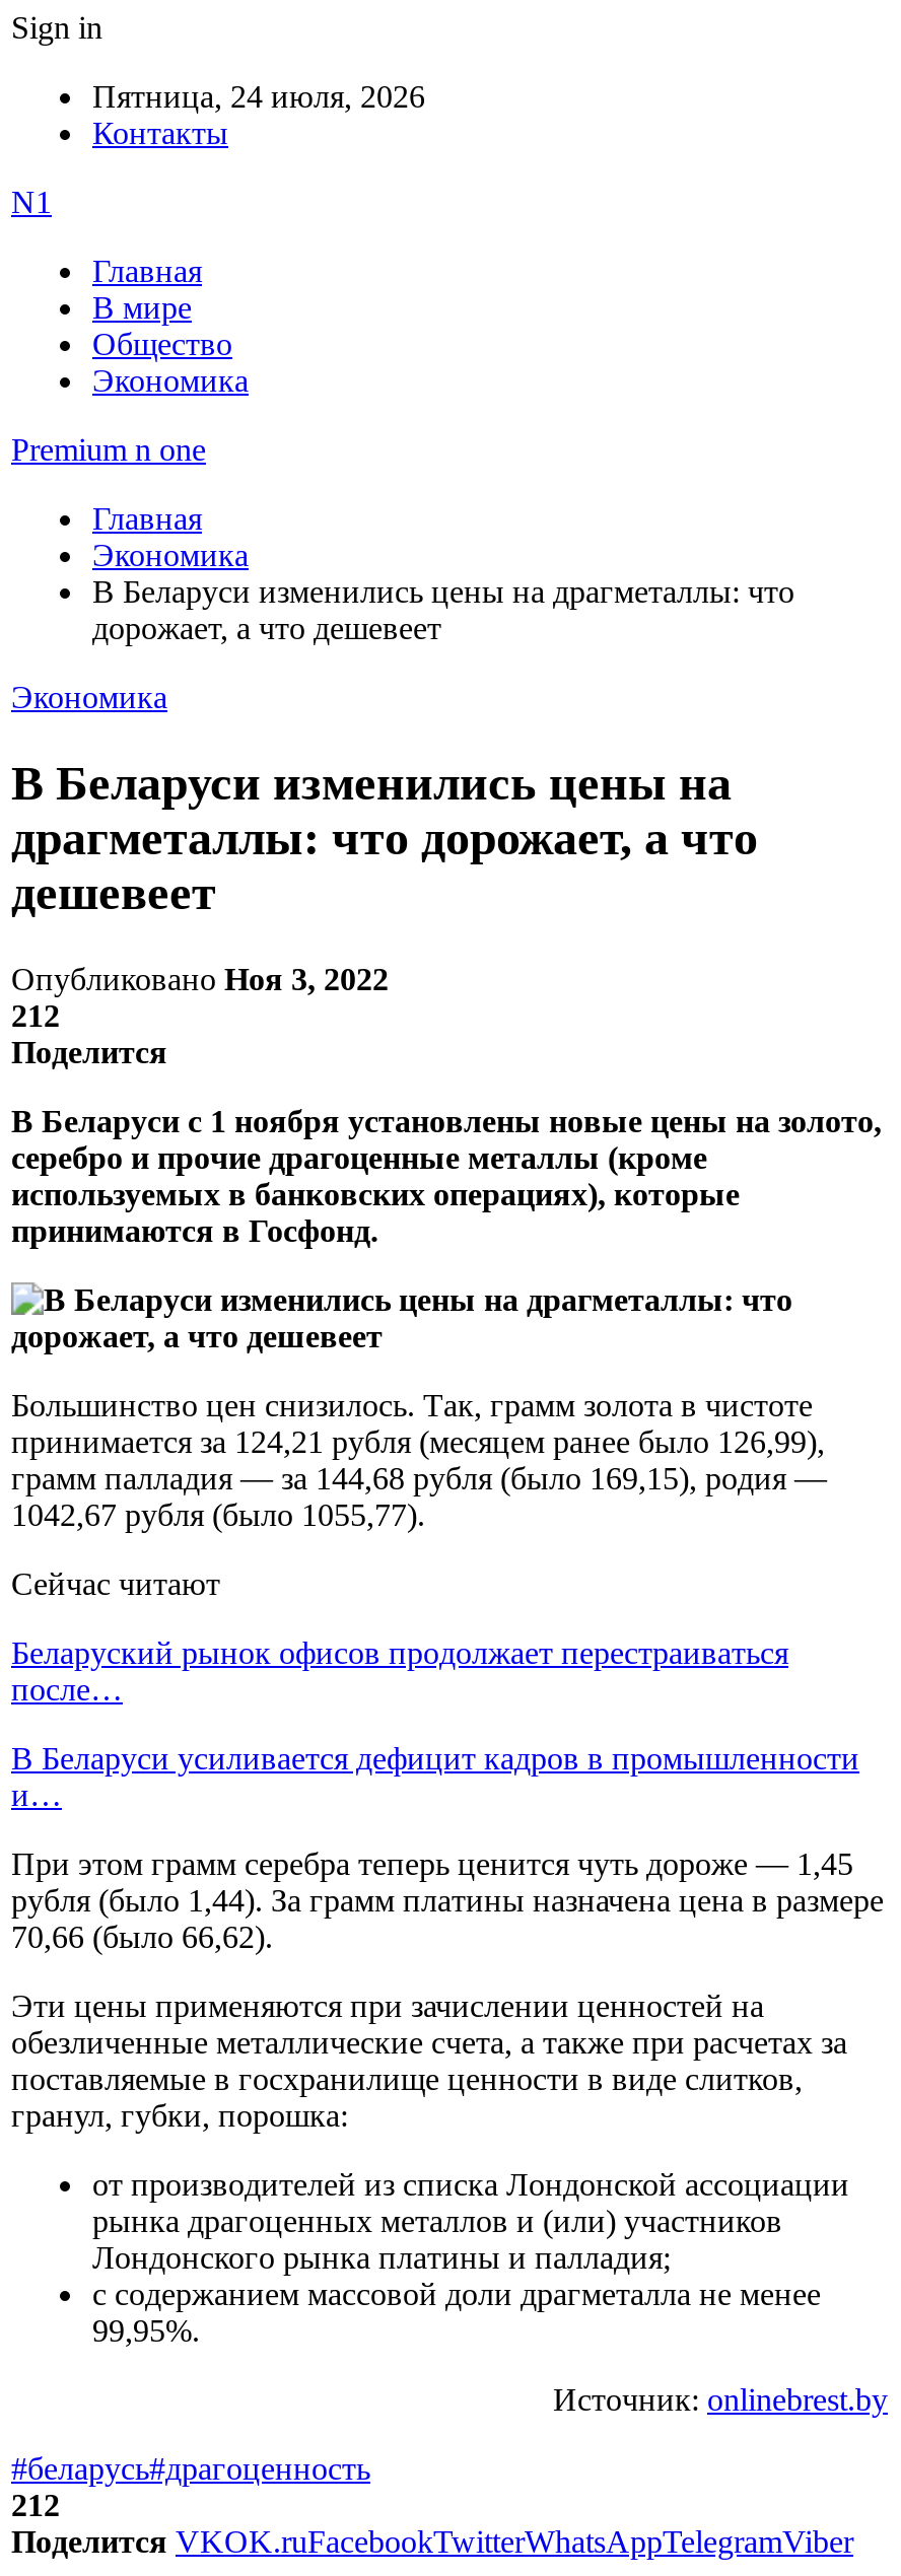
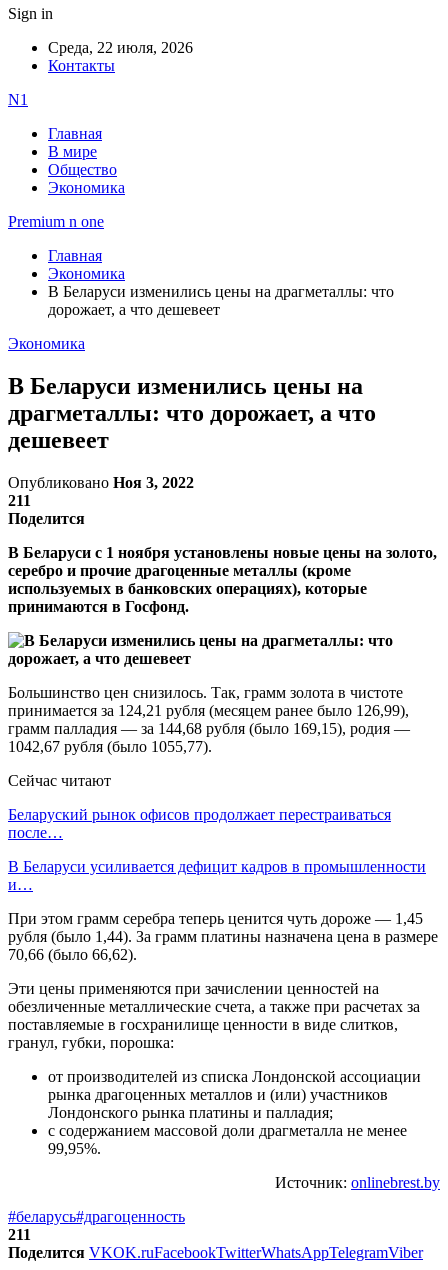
- Пятница, 24 июля, 2026
+ Среда, 22 июля, 2026

- 212
+ 211

- 212
+ 211
